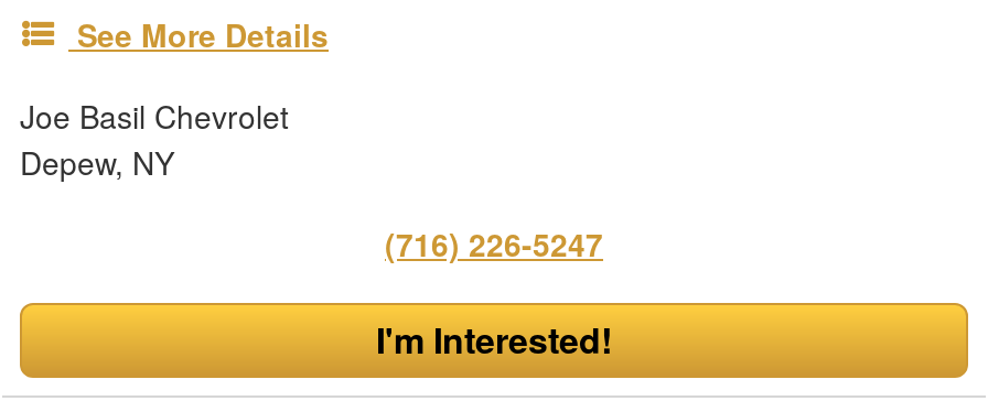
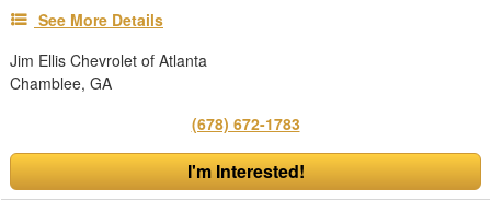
- Joe Basil Chevrolet
- Depew, NY
+ Jim Ellis Chevrolet of Atlanta
+ Chamblee, GA

- (716) 226-5247
+ (678) 672-1783
